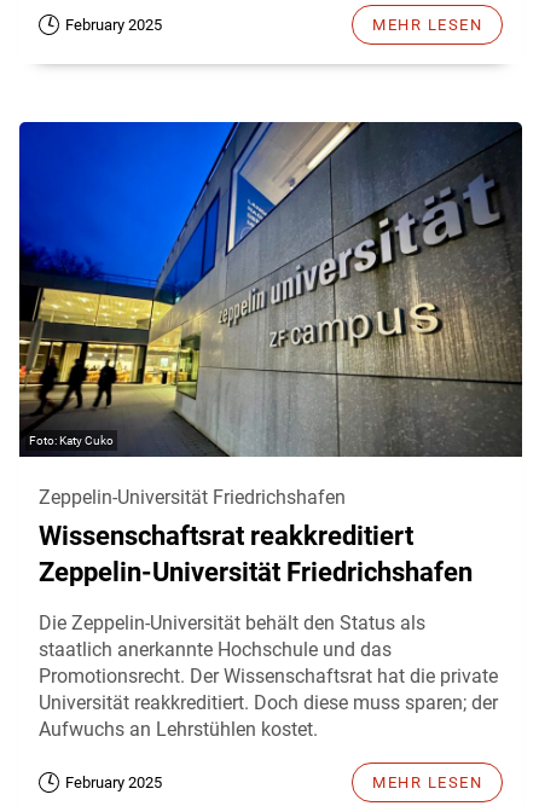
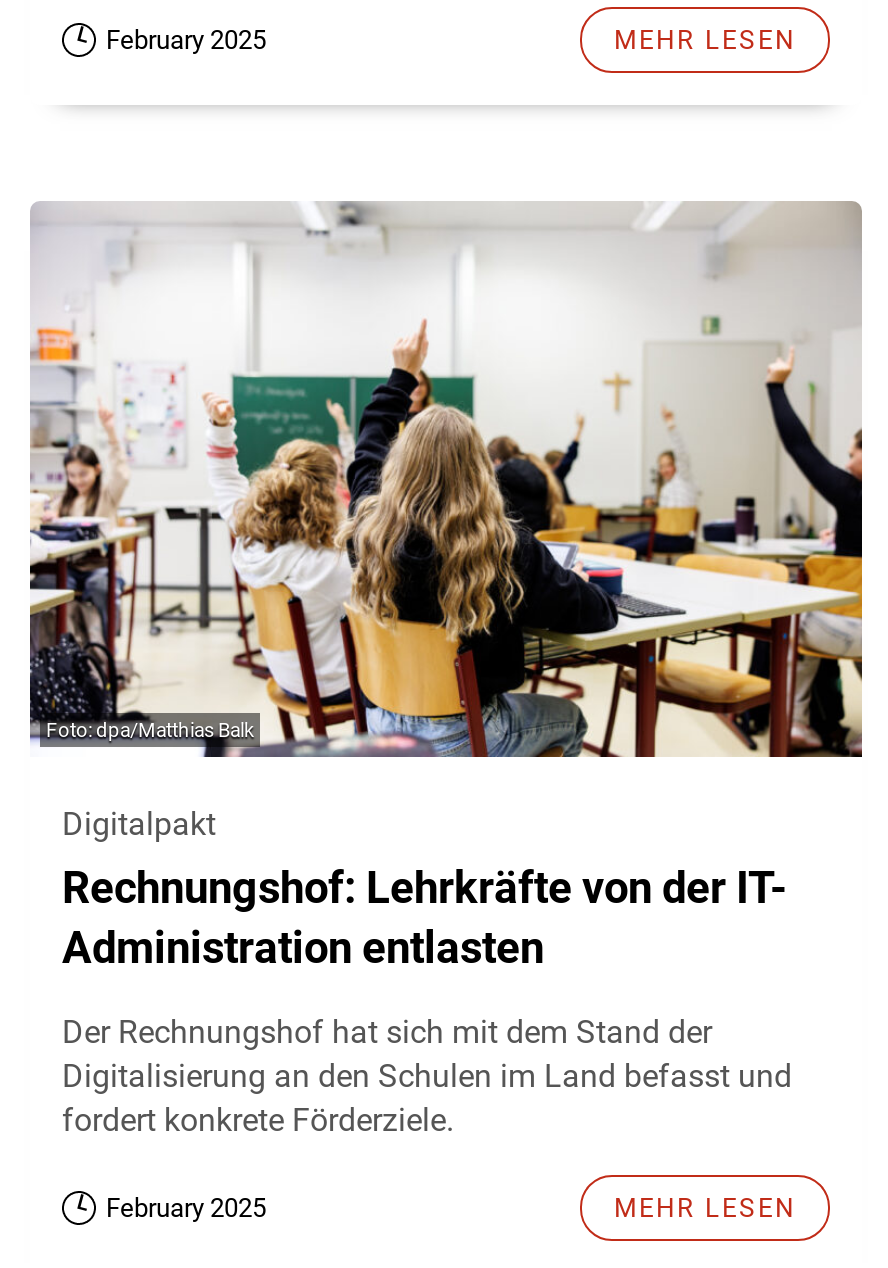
- [image]
- Katy Cuko
+ [image]
+ dpa/Matthias Balk

- Zeppelin-Universität Friedrichshafen
- Wissenschaftsrat reakkreditiert
- Zeppelin-Universität Friedrichshafen
+ Digitalpakt
+ Rechnungshof: Lehrkräfte von der IT-
+ Administration entlasten

- Die Zeppelin-Universität behält den Status als
- staatlich anerkannte Hochschule und das
- Promotionsrecht. Der Wissenschaftsrat hat die private
- Universität reakkreditiert. Doch diese muss sparen; der
- Aufwuchs an Lehrstühlen kostet.
+ Der Rechnungshof hat sich mit dem Stand der
+ Digitalisierung an den Schulen im Land befasst und
+ fordert konkrete Förderziele.
